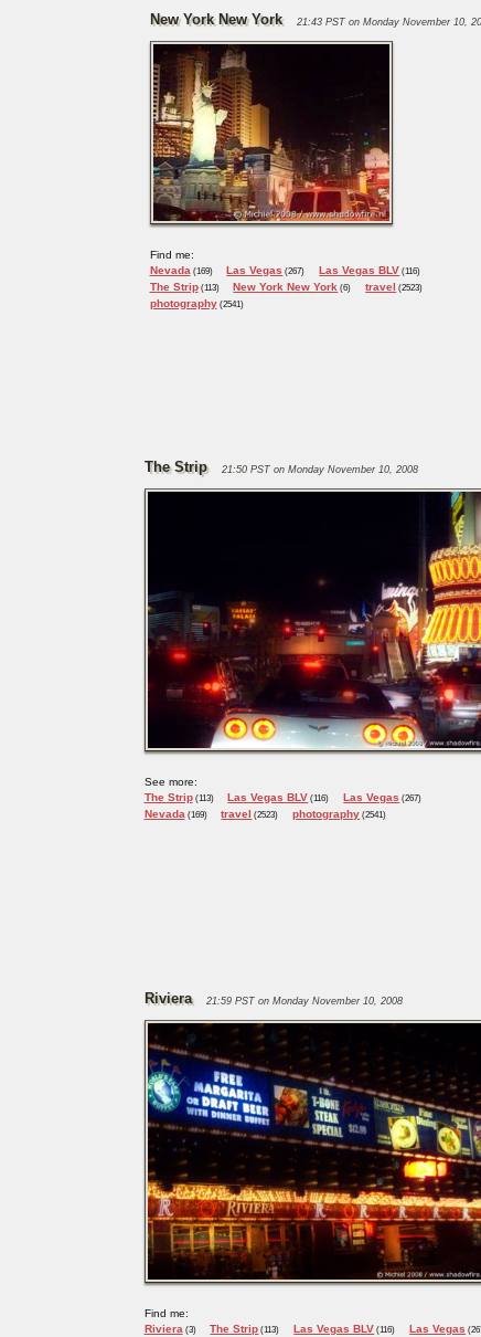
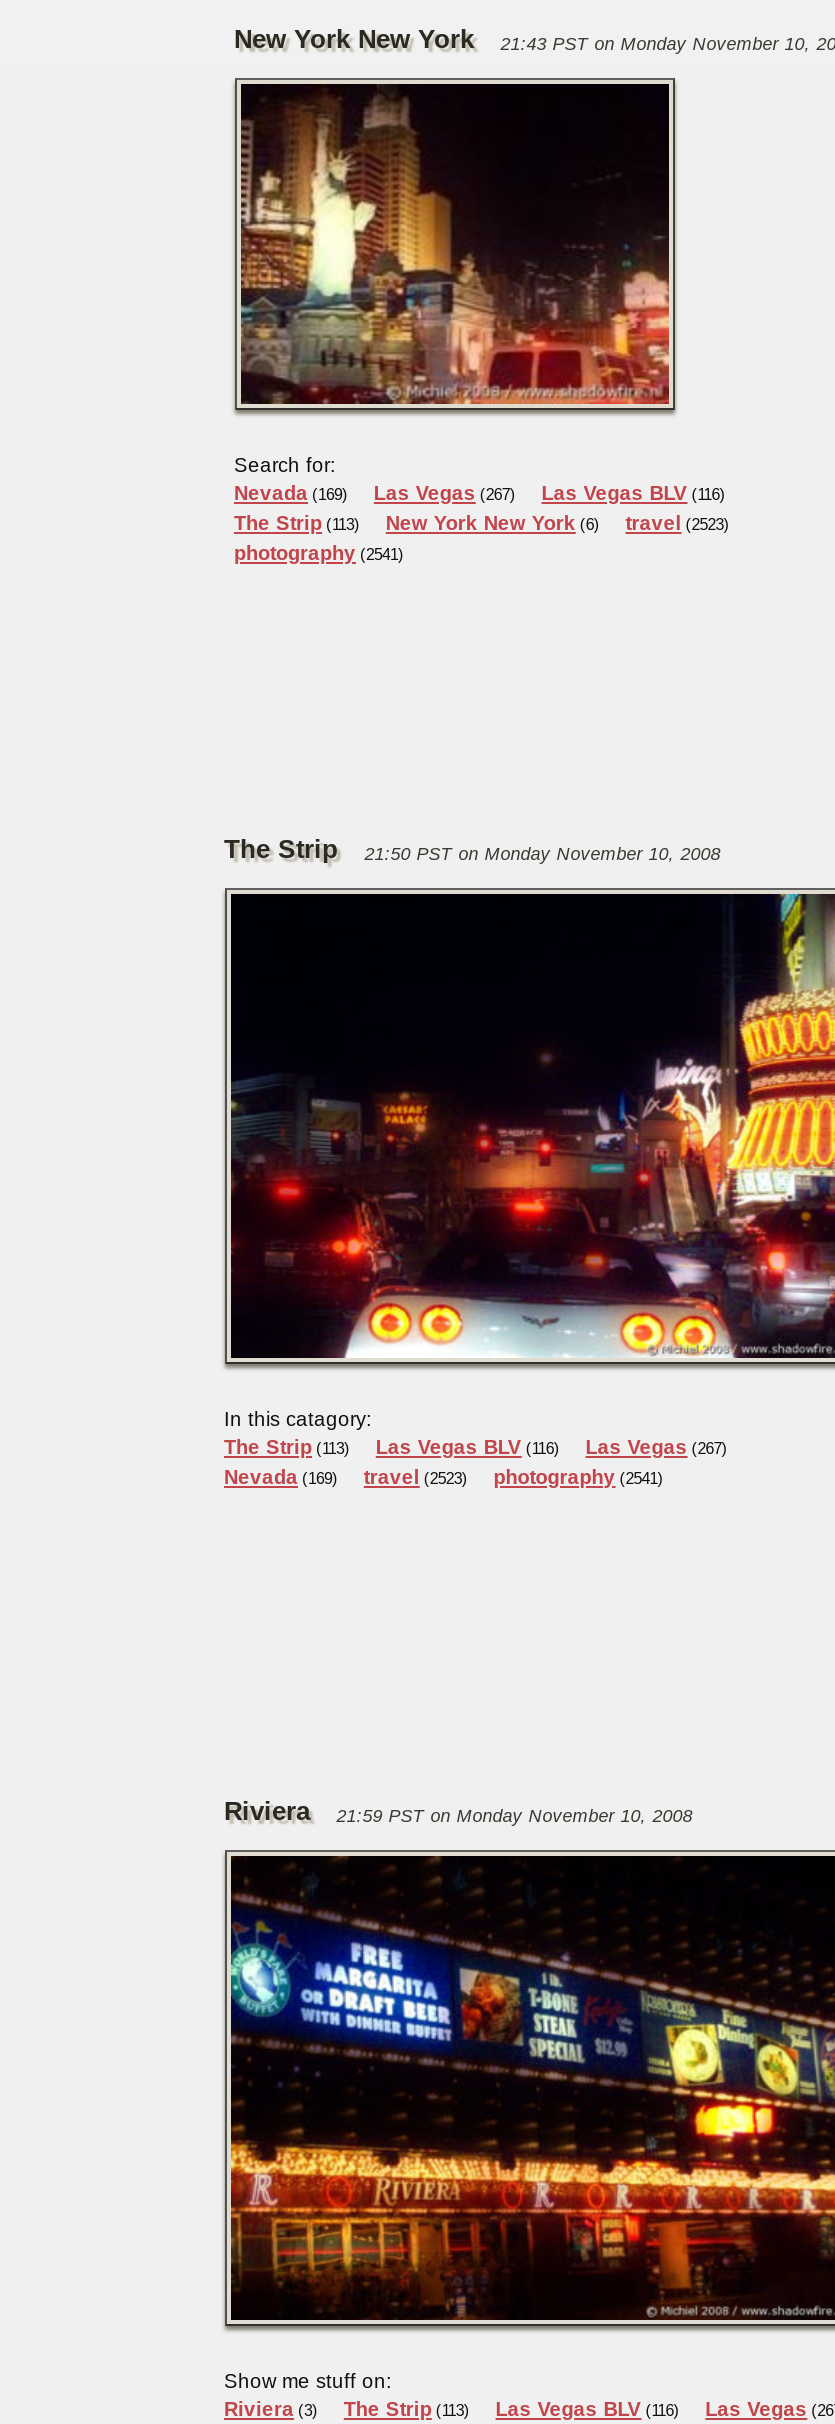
- Find me:
+ Search for:

- See more:
+ In this catagory:

- Find me:
+ Show me stuff on:
